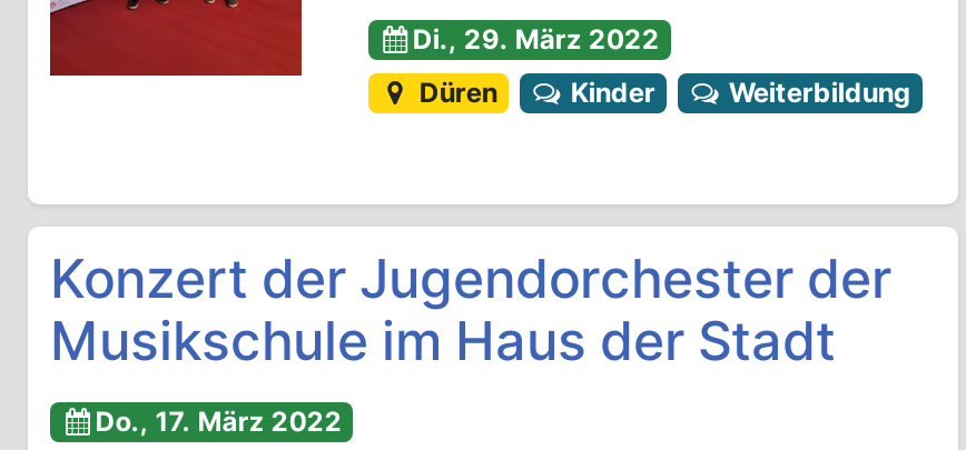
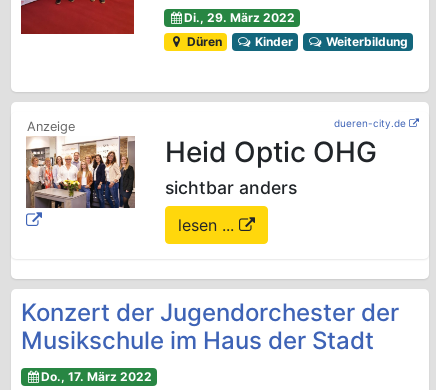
+ [image]
+ dueren-city.de
+ Heid Optic OHG
+ sichtbar anders
+ lesen ...
